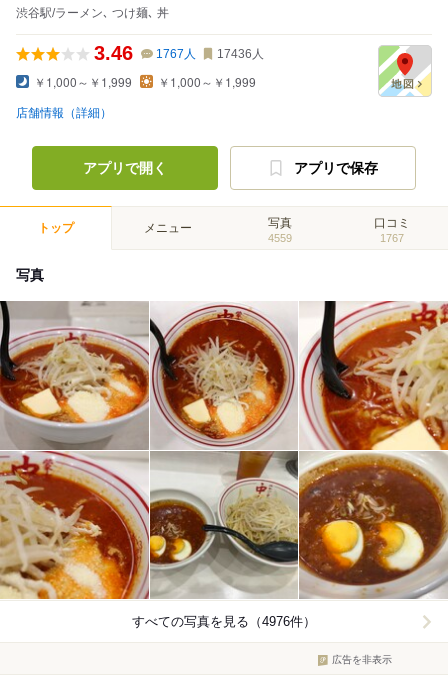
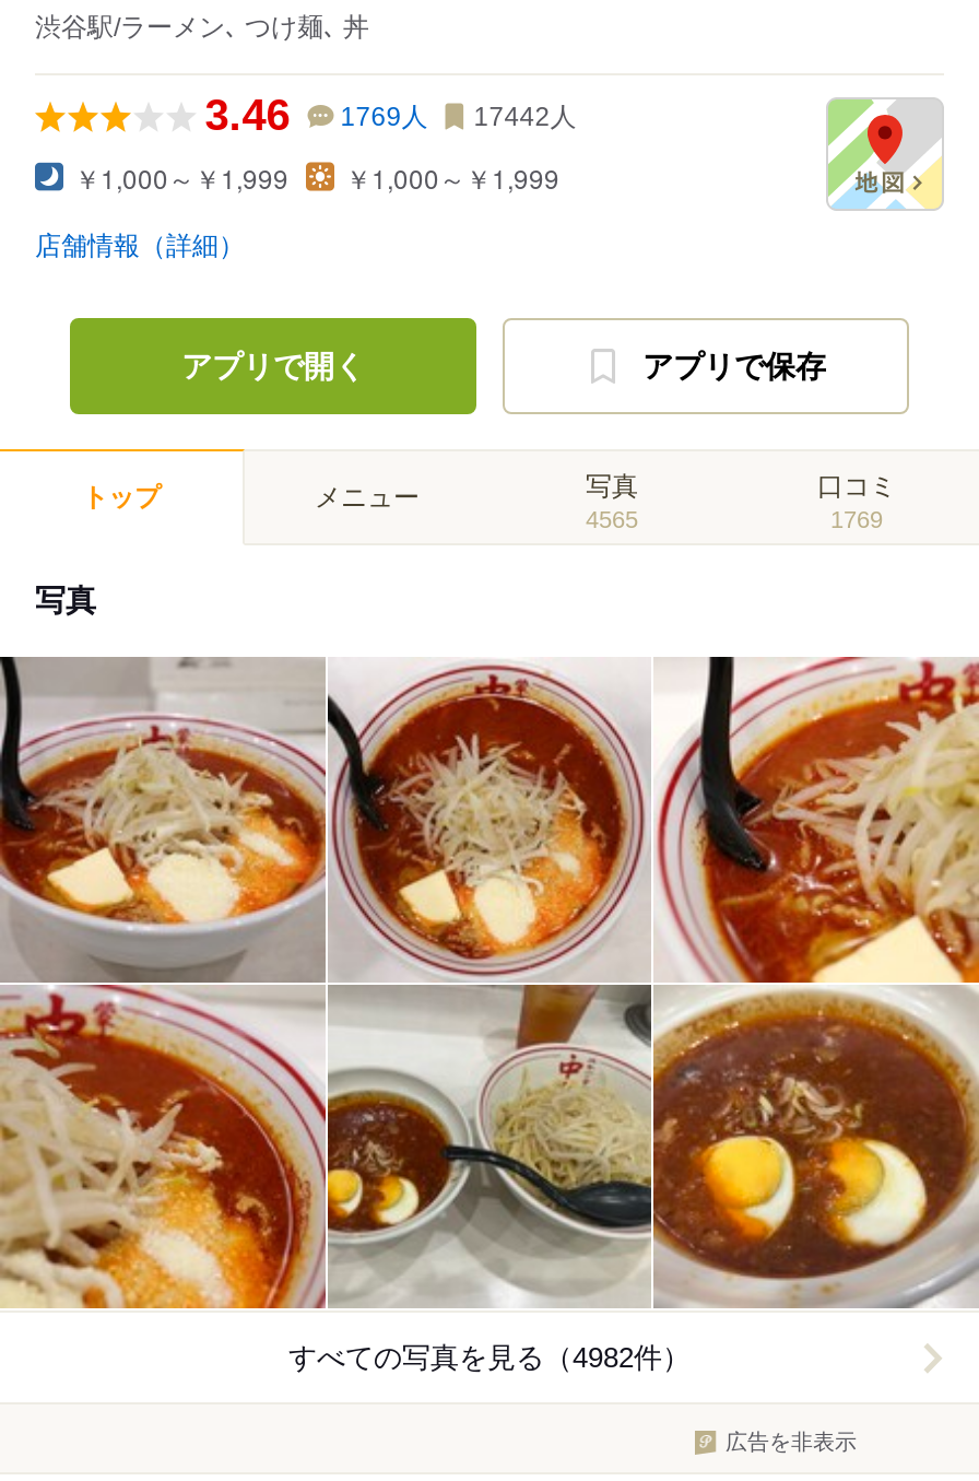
- 1767人
+ 1769人

- 17436人
+ 17442人

- 4559
+ 4565

- 1767
+ 1769

- すべての写真を見る（4976件）
+ すべての写真を見る（4982件）
